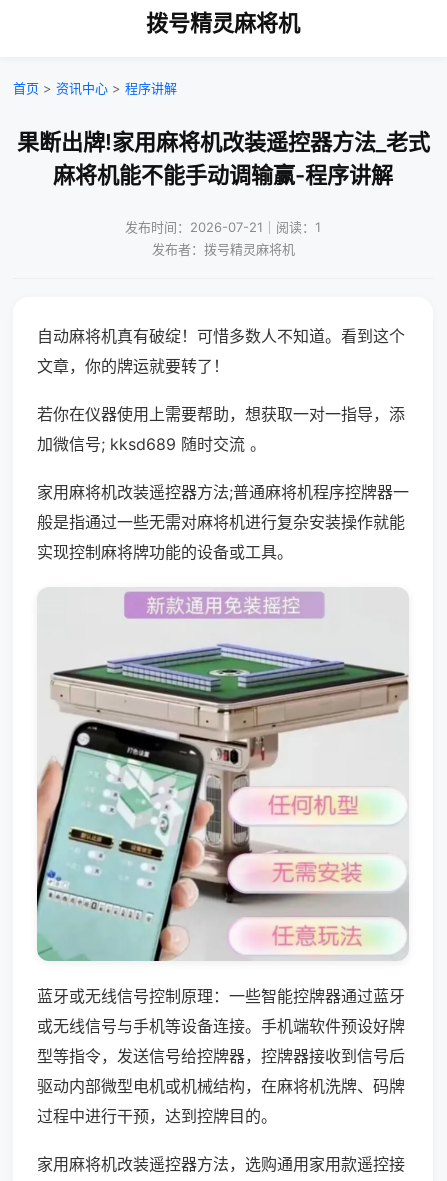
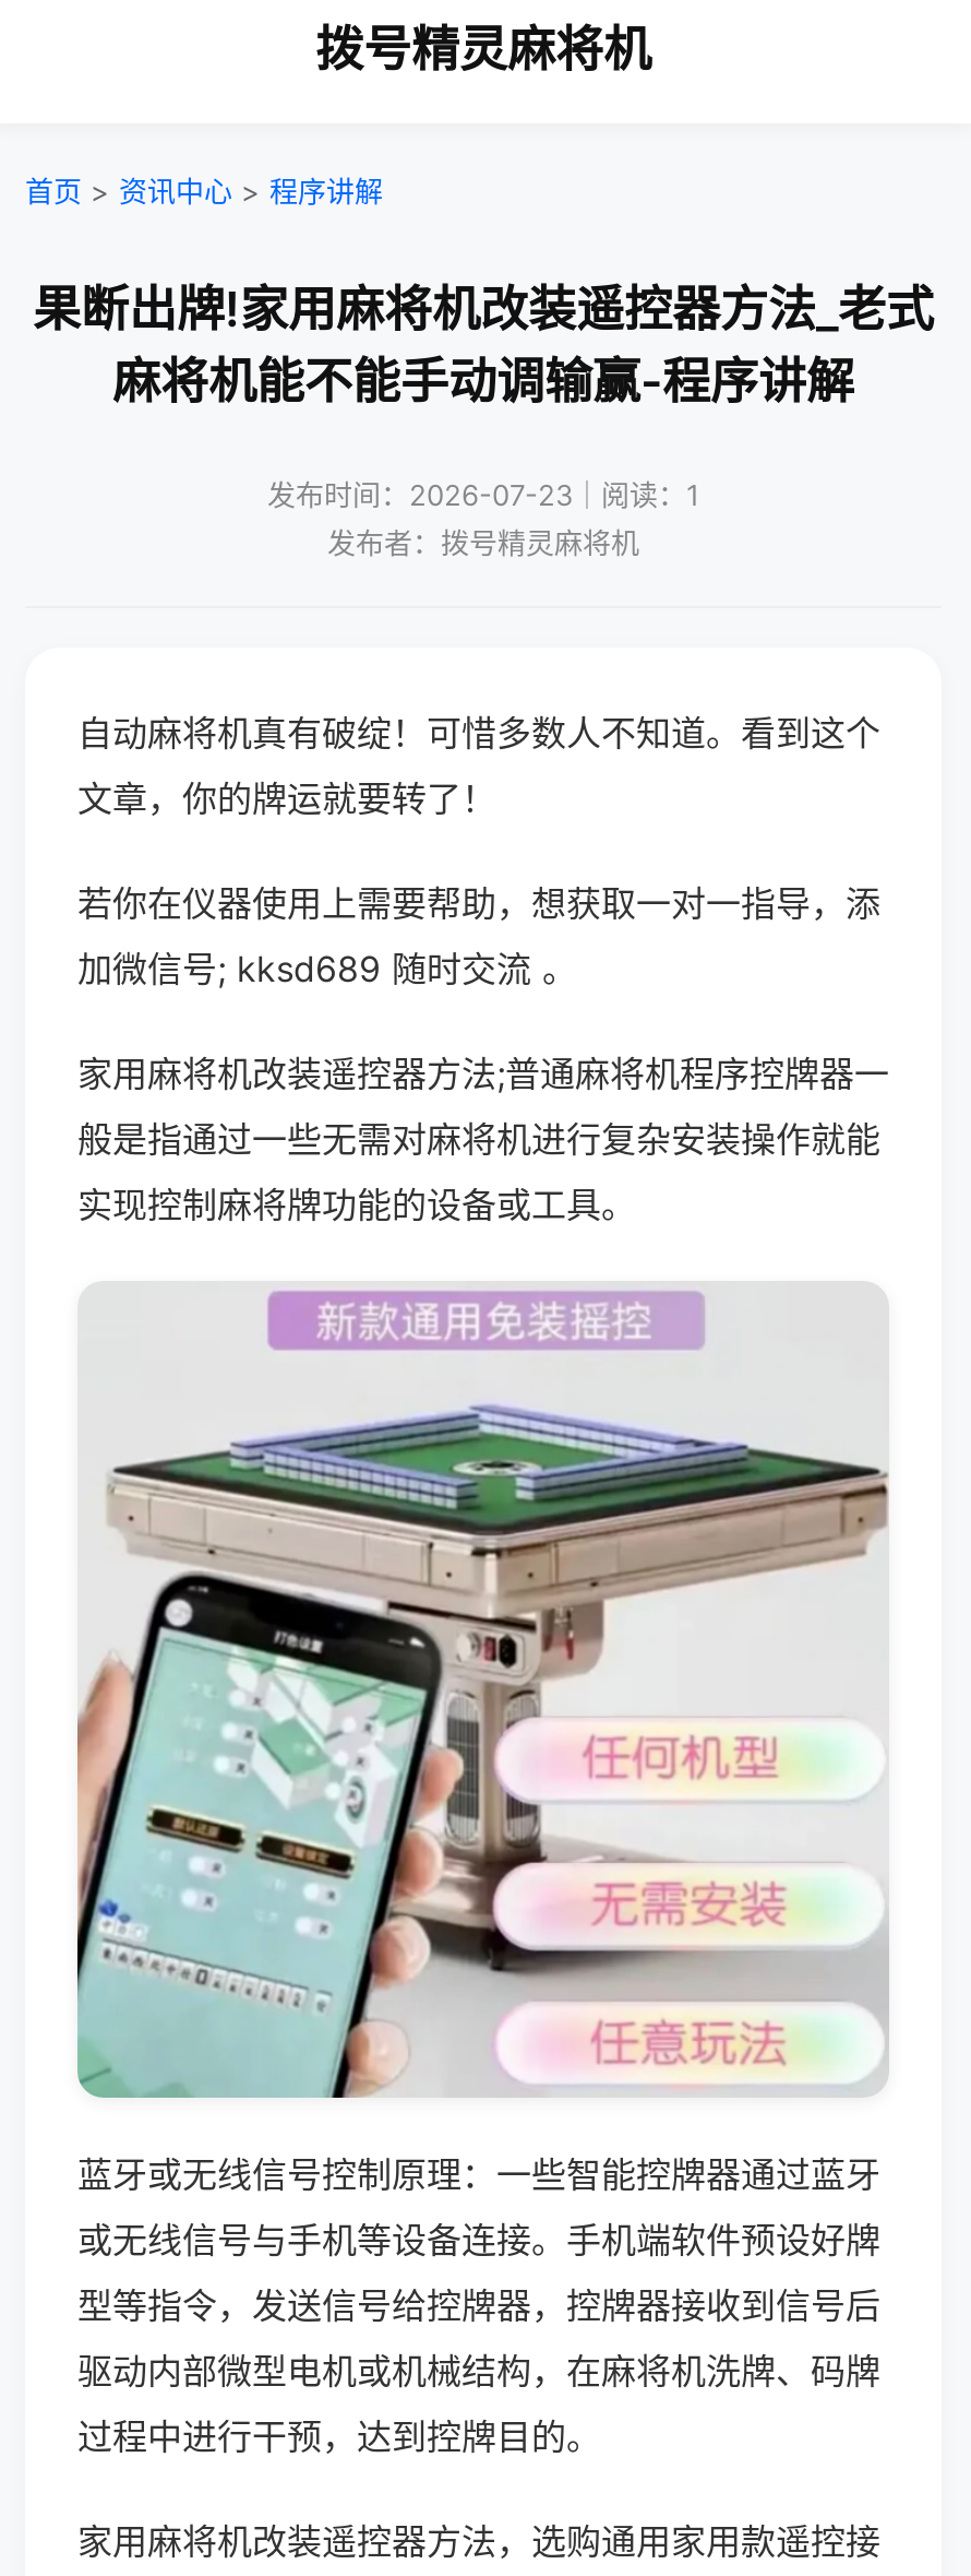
- 发布时间：2026-07-21｜阅读：1
+ 发布时间：2026-07-23｜阅读：1
